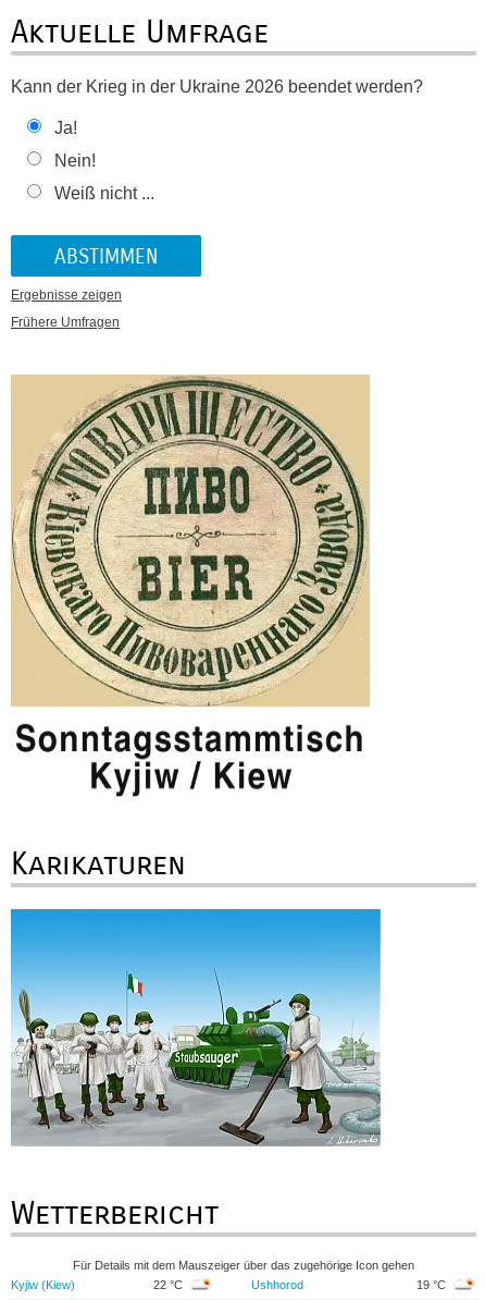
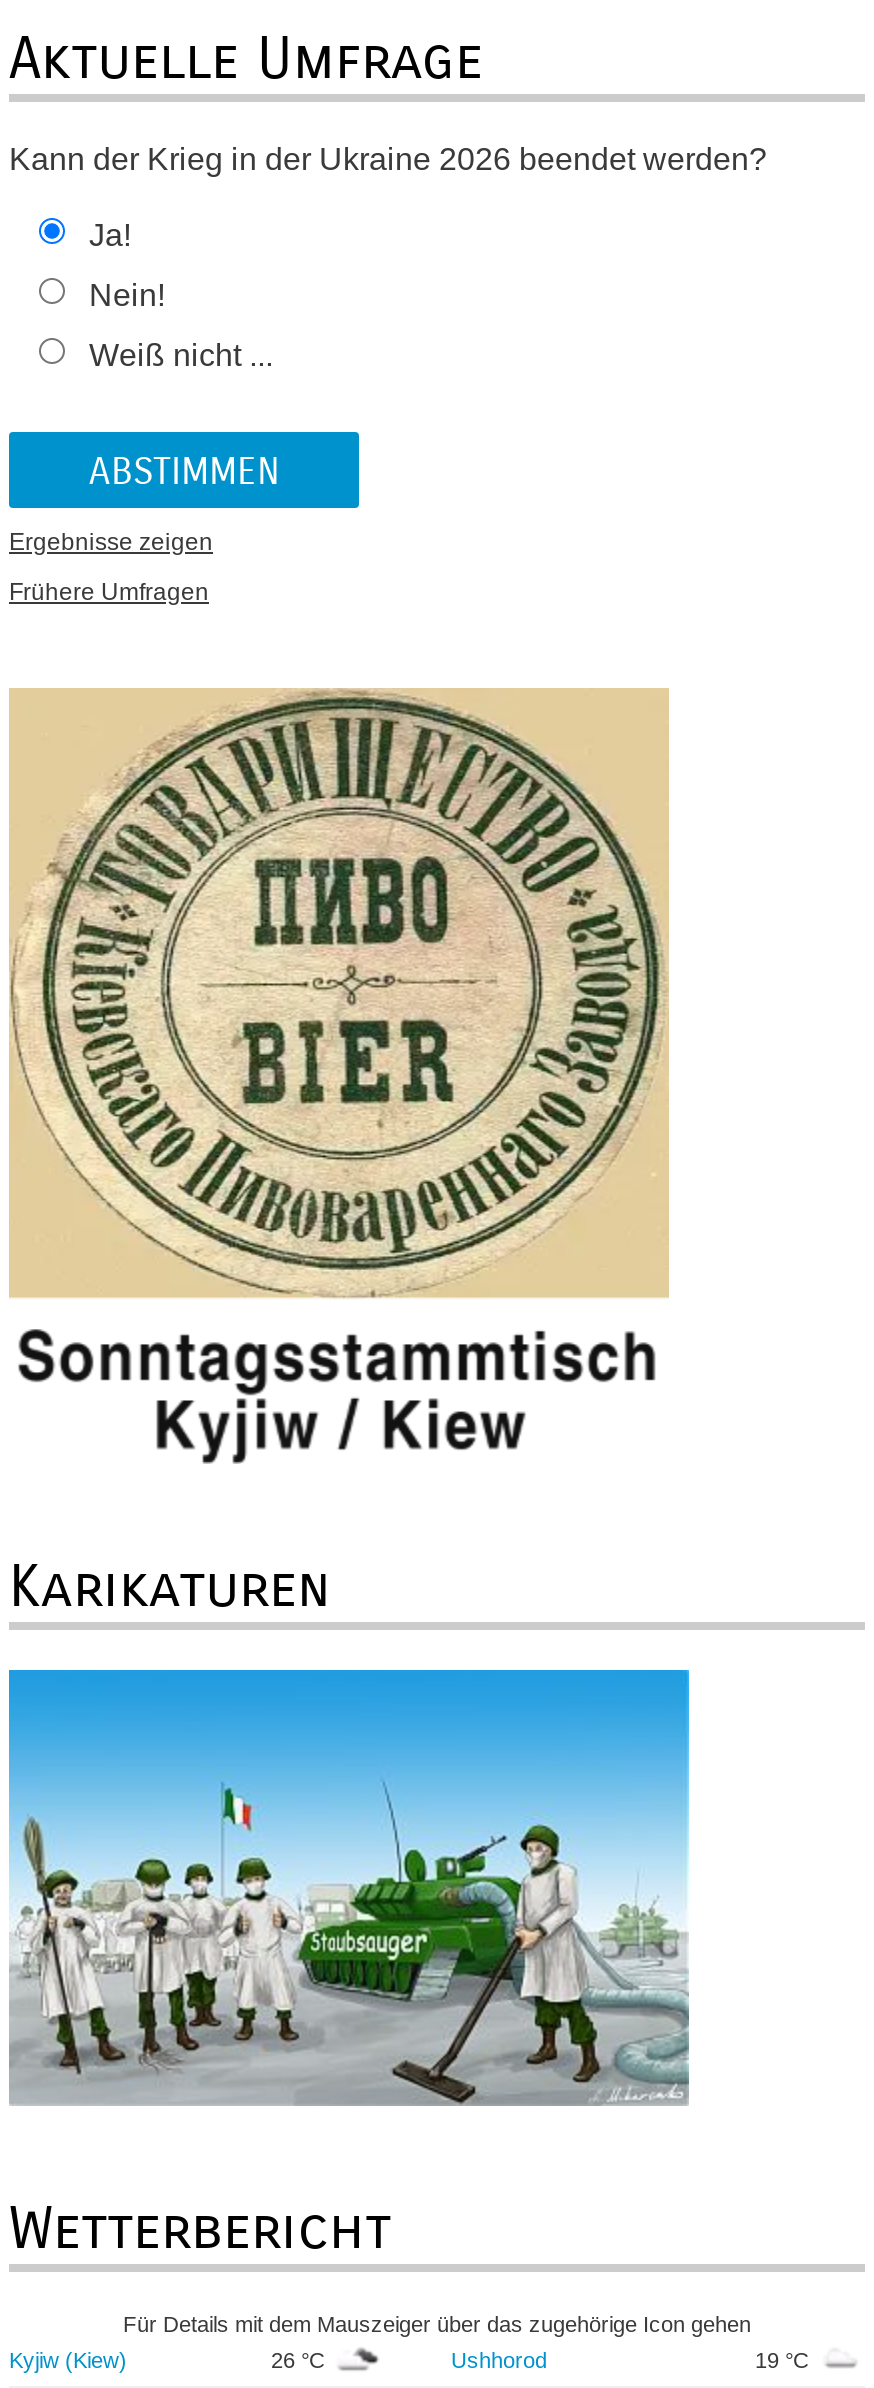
- 22 °C
+ 26 °C
